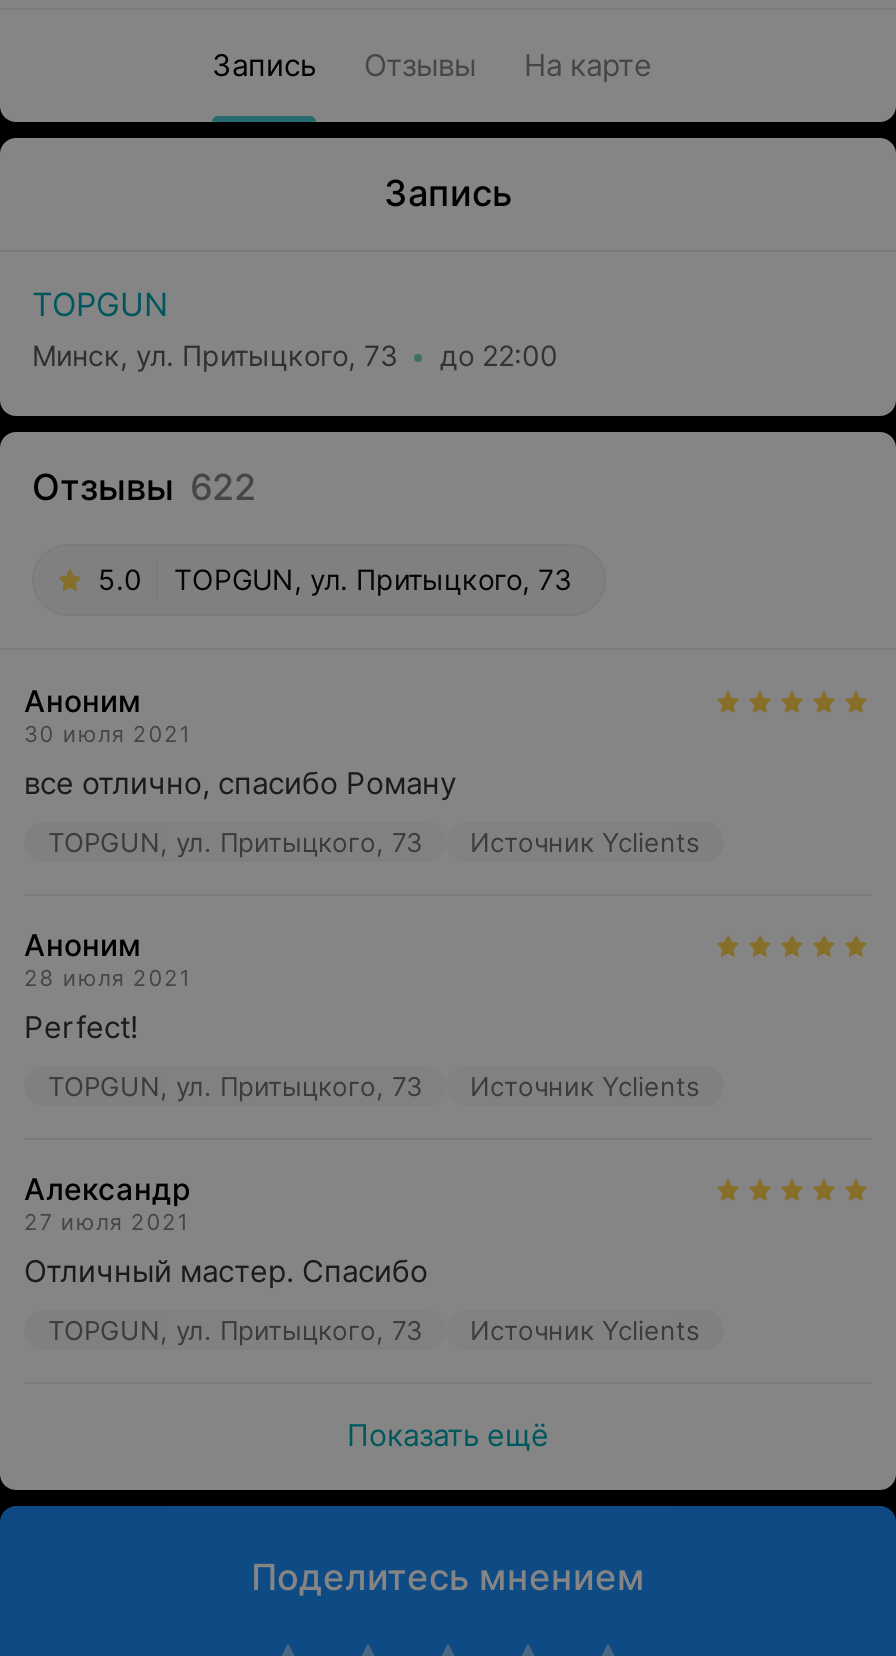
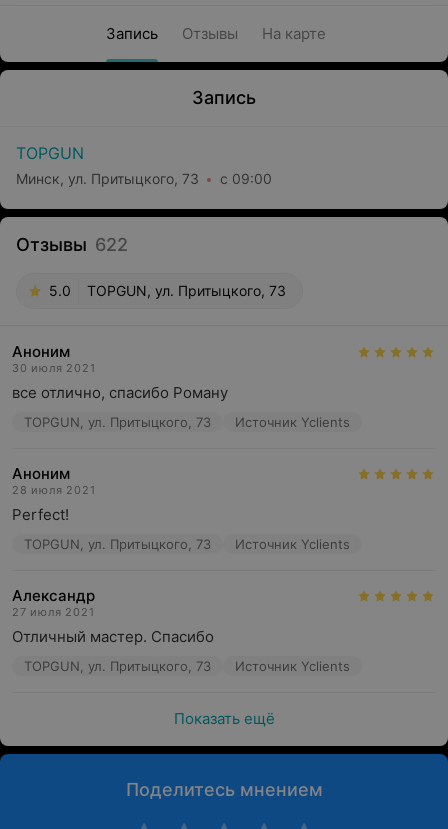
- Минск, ул. Притыцкого, 73 до 22:00
+ Минск, ул. Притыцкого, 73 с 09:00
